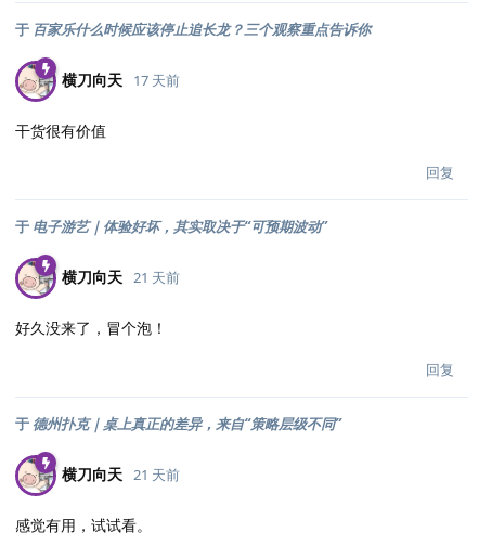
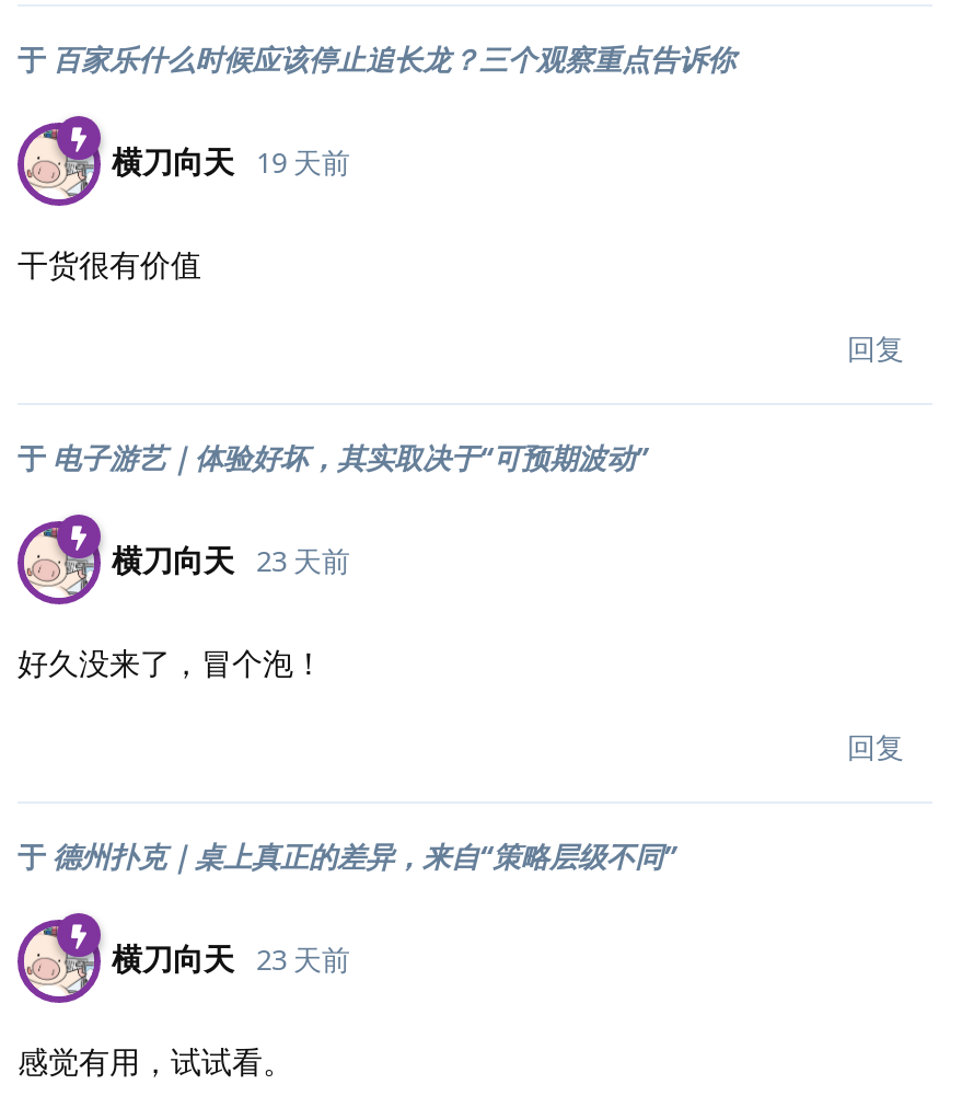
- 横刀向天 17 天前
+ 横刀向天 19 天前

- 横刀向天 21 天前
+ 横刀向天 23 天前

- 横刀向天 21 天前
+ 横刀向天 23 天前
